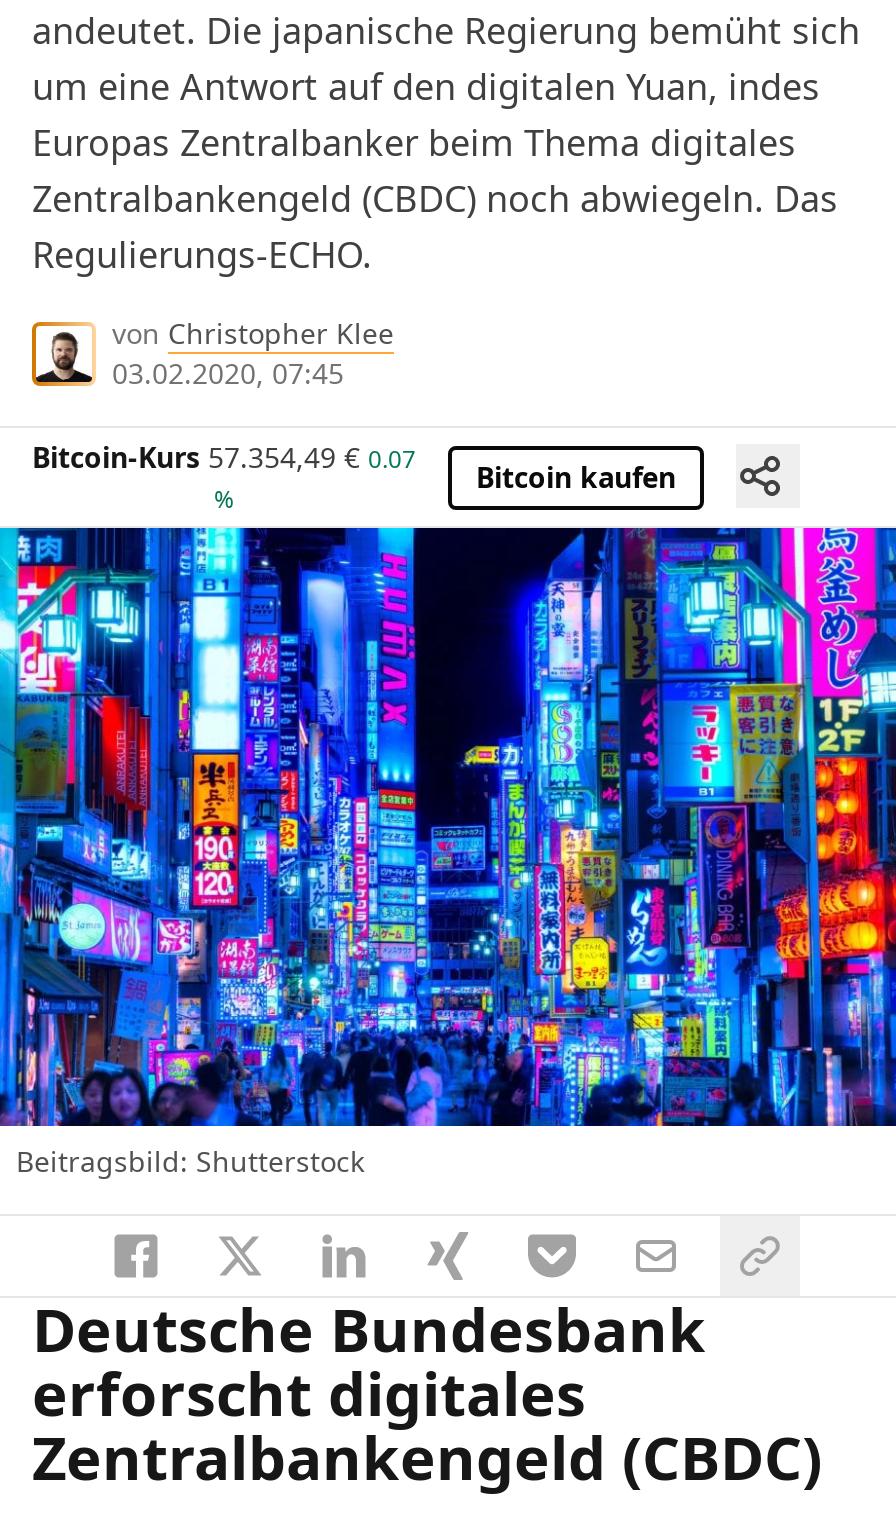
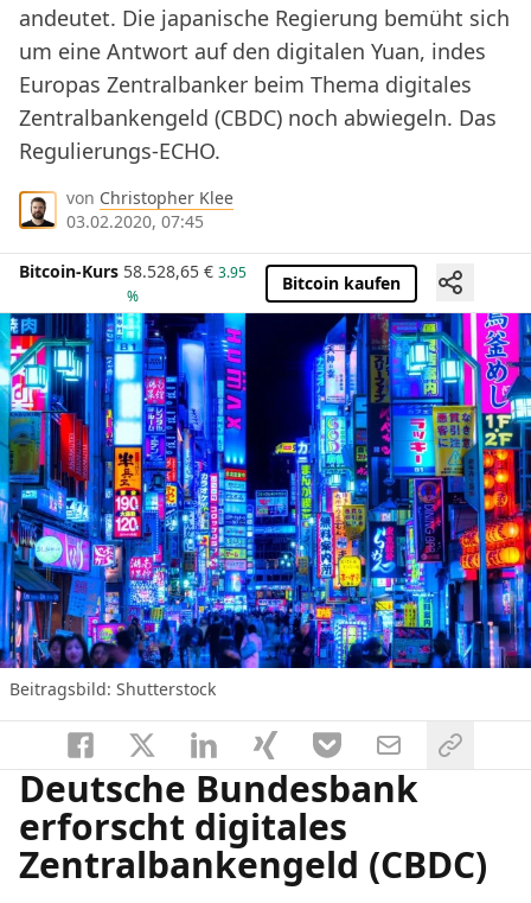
- Bitcoin-Kurs 57.354,49 € 0.07
+ Bitcoin-Kurs 58.528,65 € 3.95
